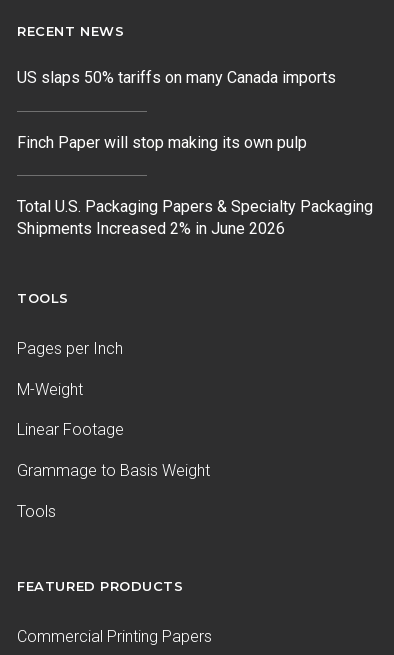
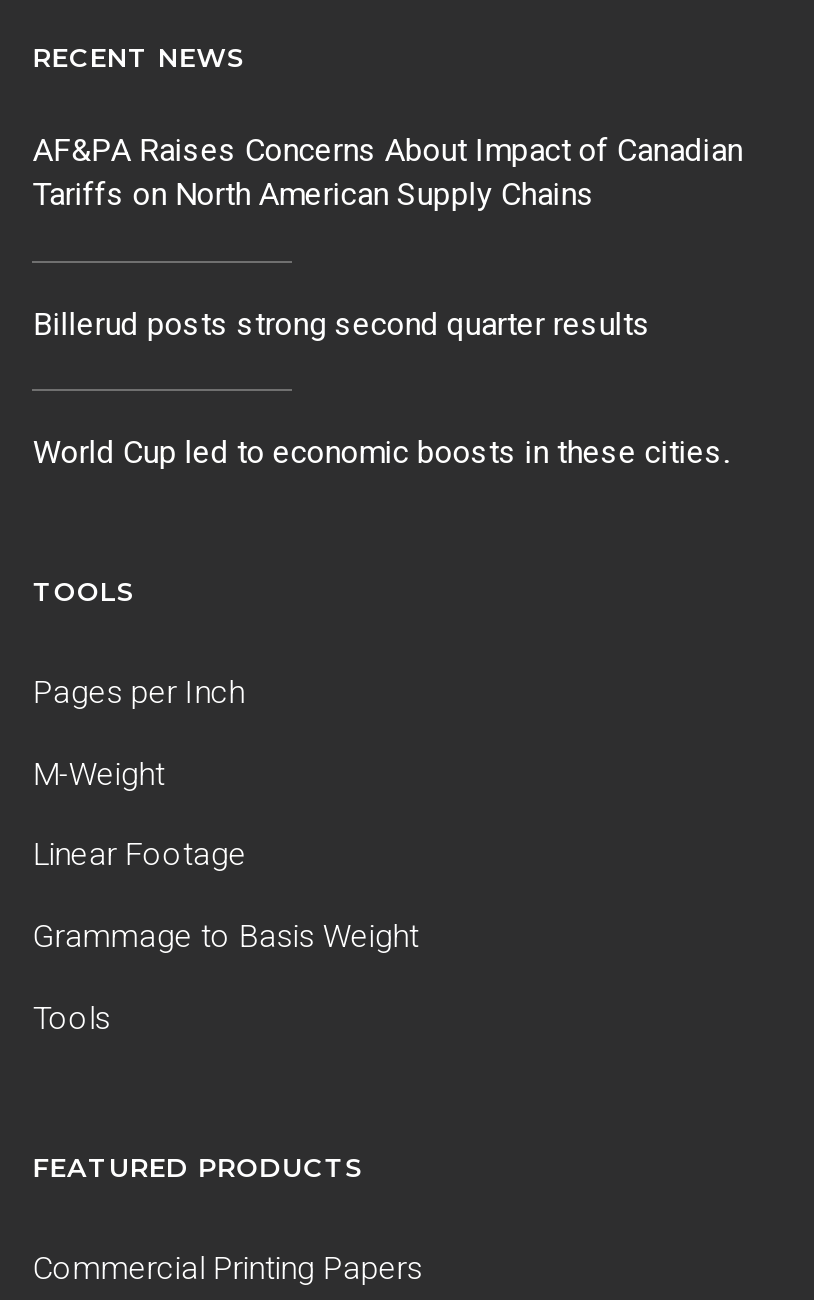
- US slaps 50% tariffs on many Canada imports
+ AF&PA Raises Concerns About Impact of Canadian
+ Tariffs on North American Supply Chains

- Finch Paper will stop making its own pulp
+ Billerud posts strong second quarter results

- Total U.S. Packaging Papers & Specialty Packaging
- Shipments Increased 2% in June 2026
+ World Cup led to economic boosts in these cities.
